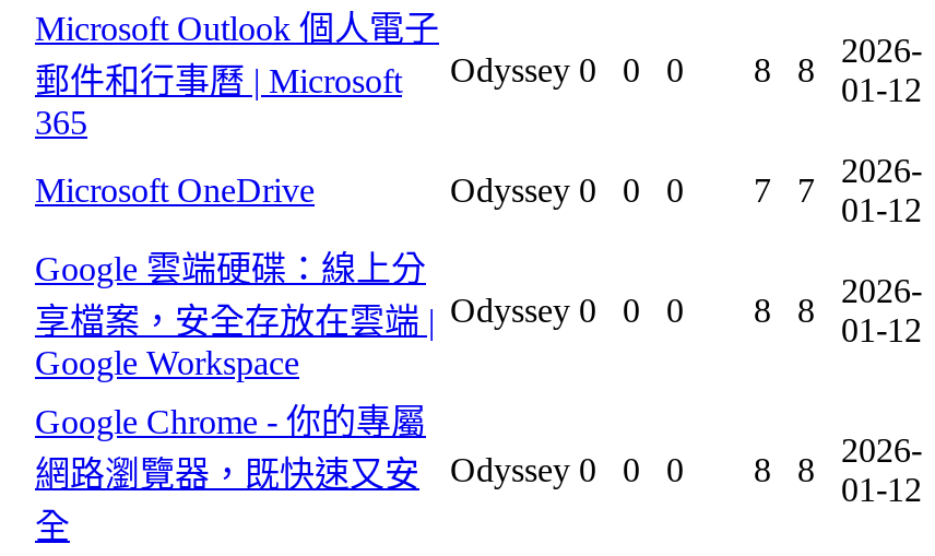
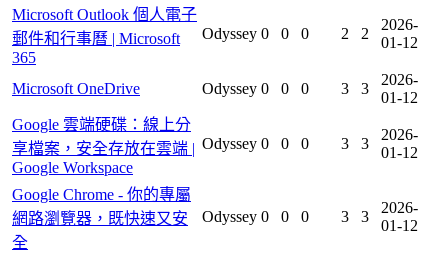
- 8
+ 2

- 8
+ 2

- 7
+ 3

- 7
+ 3

- 8
+ 3

- 8
+ 3

- 8
+ 3

- 8
+ 3
